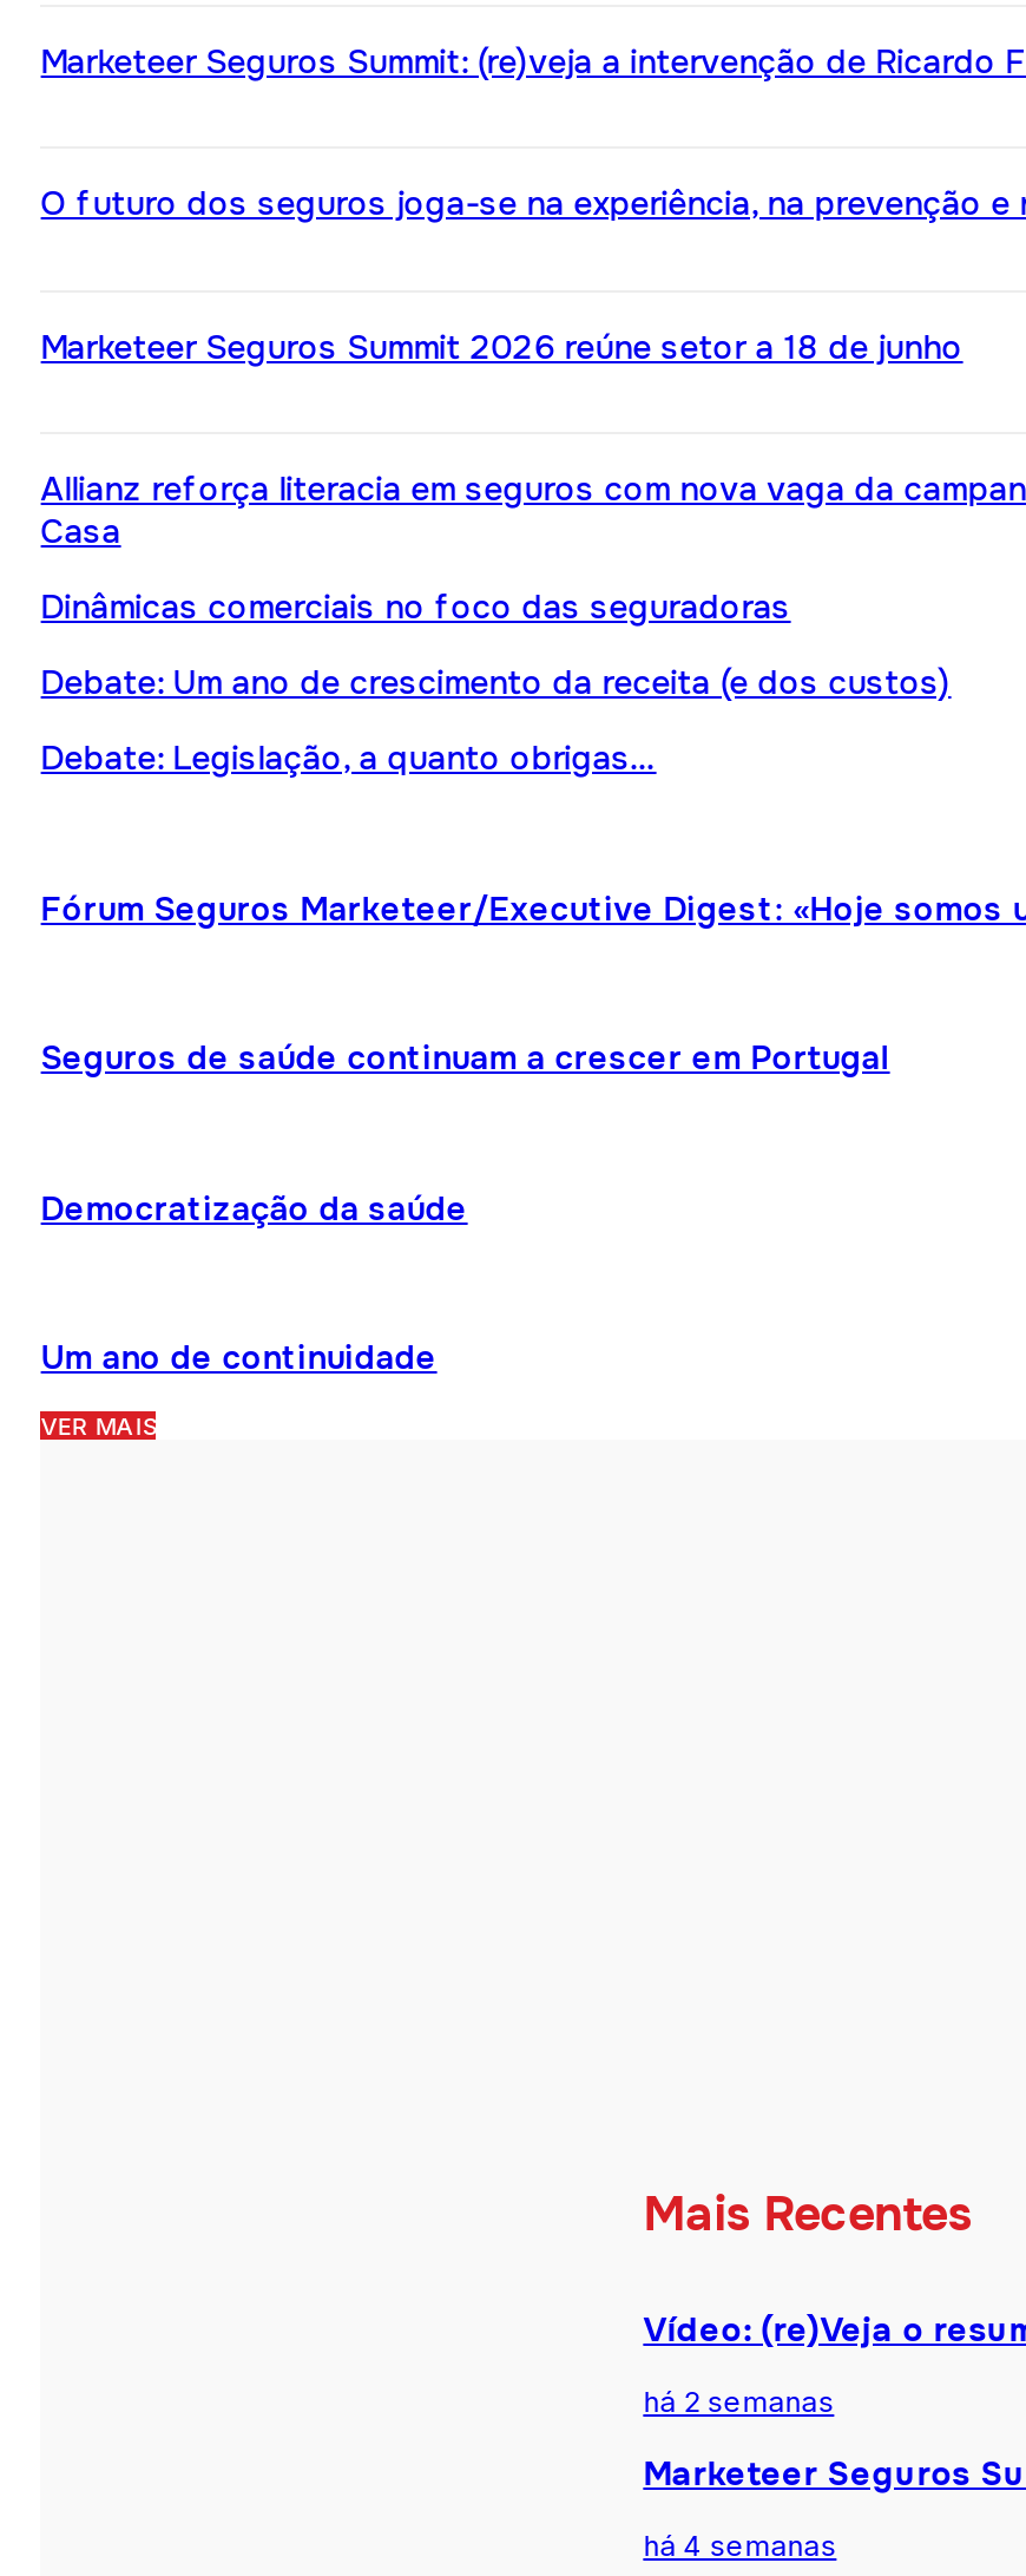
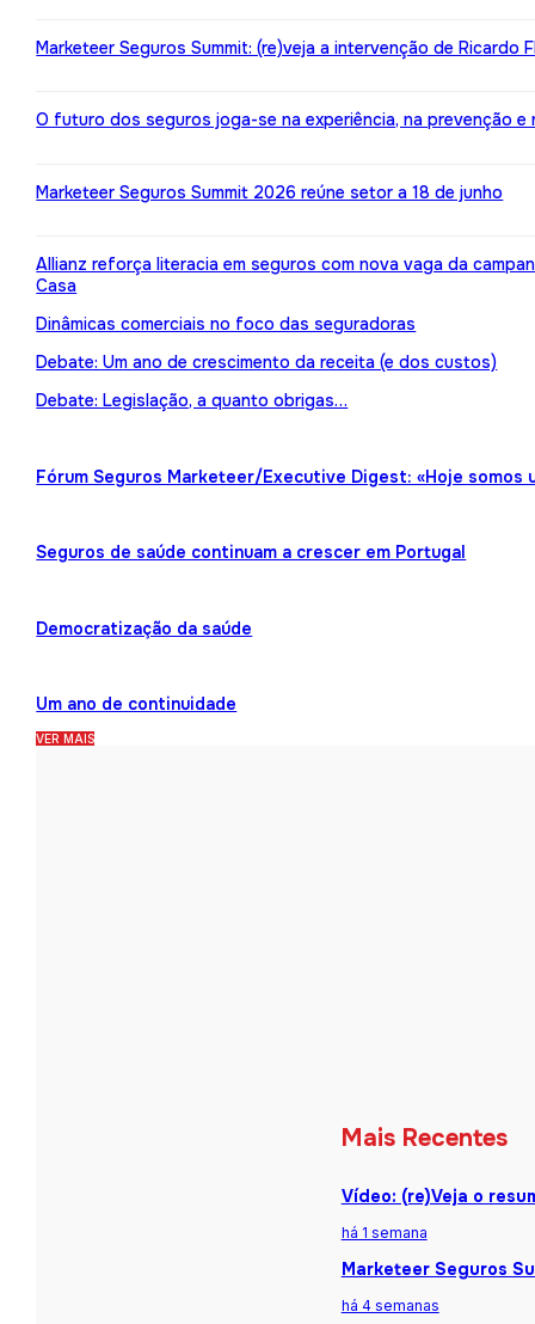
- há 2 semanas
+ há 1 semana
